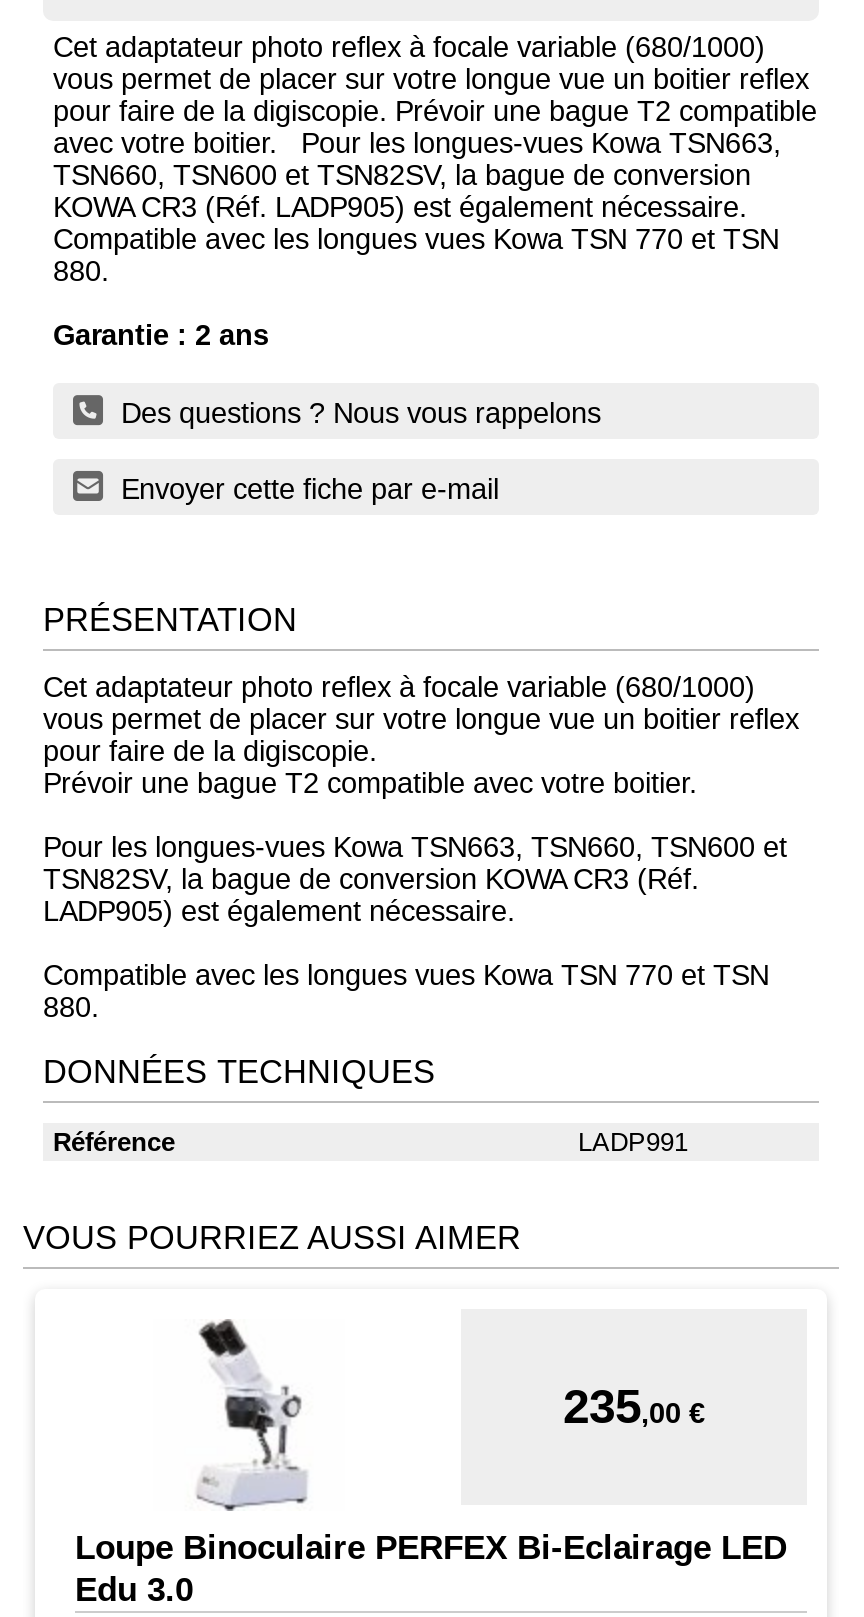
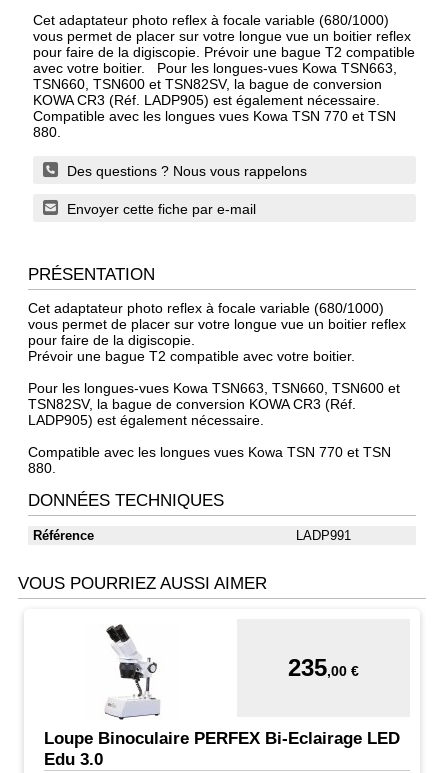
- Garantie : 2 ans
